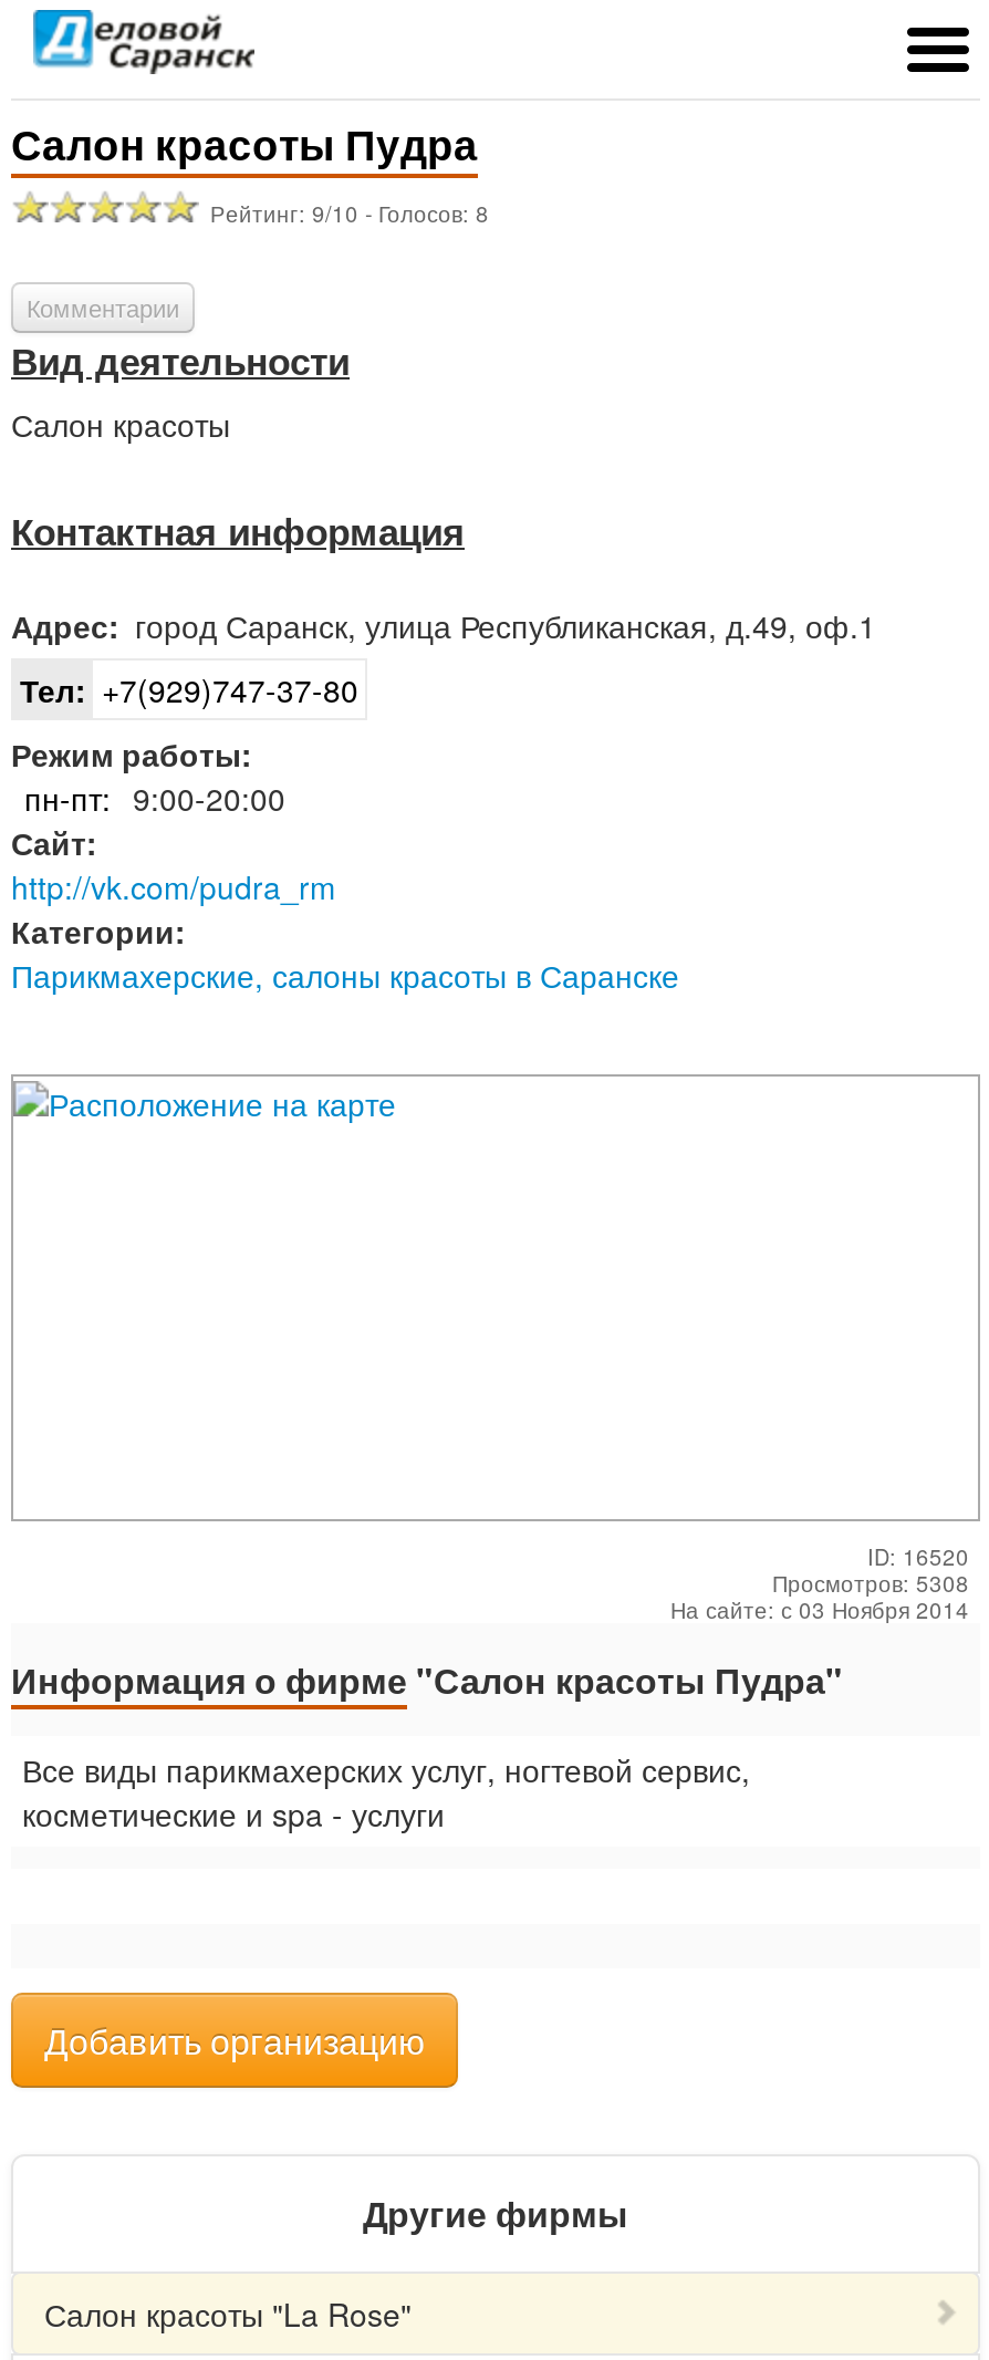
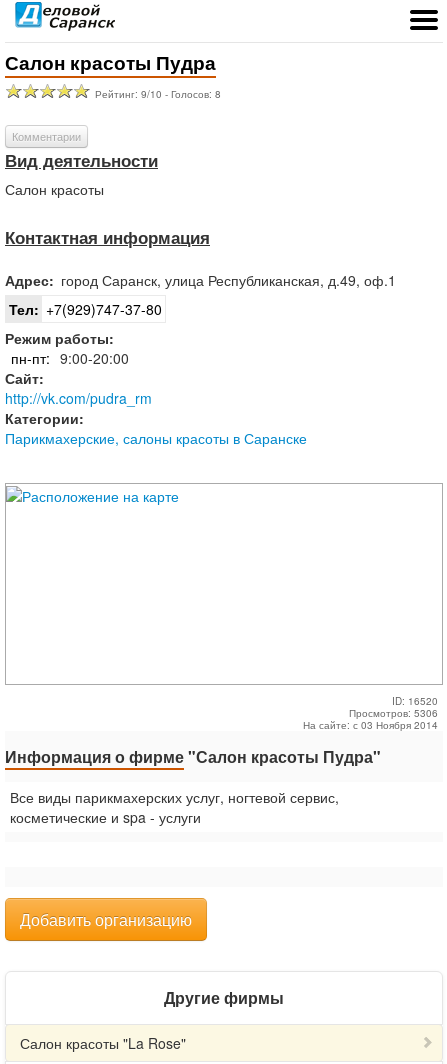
- Просмотров: 5308
+ Просмотров: 5306
